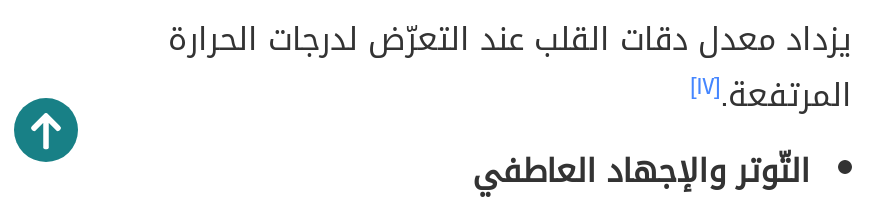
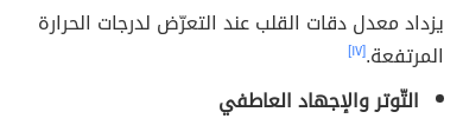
- [image]
